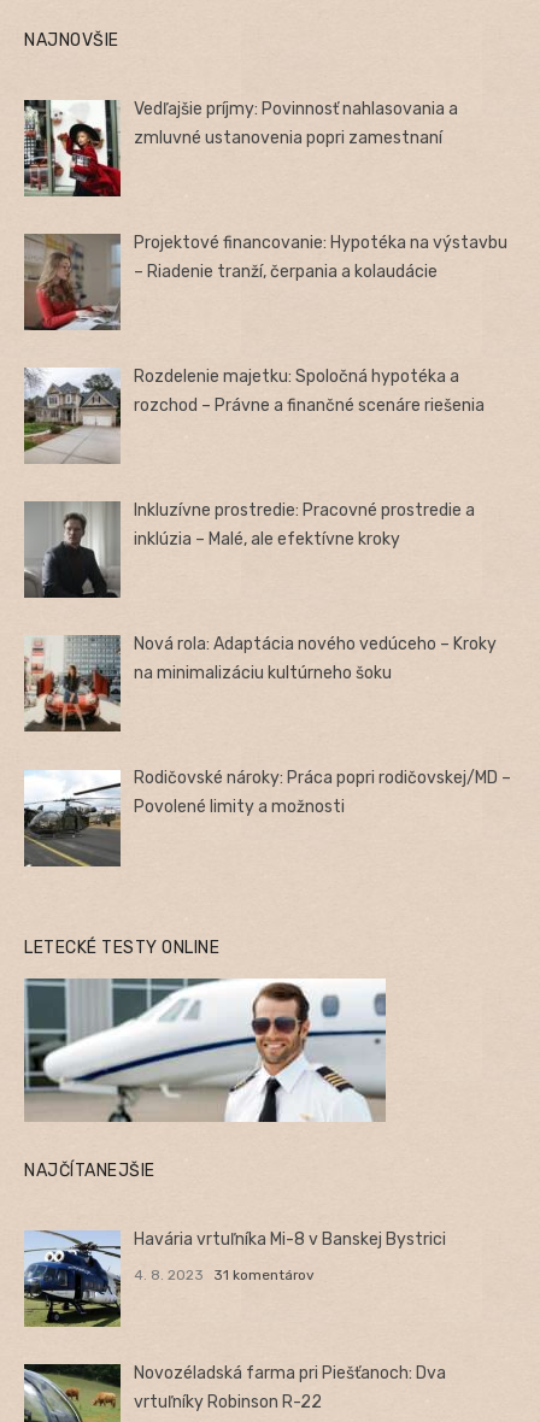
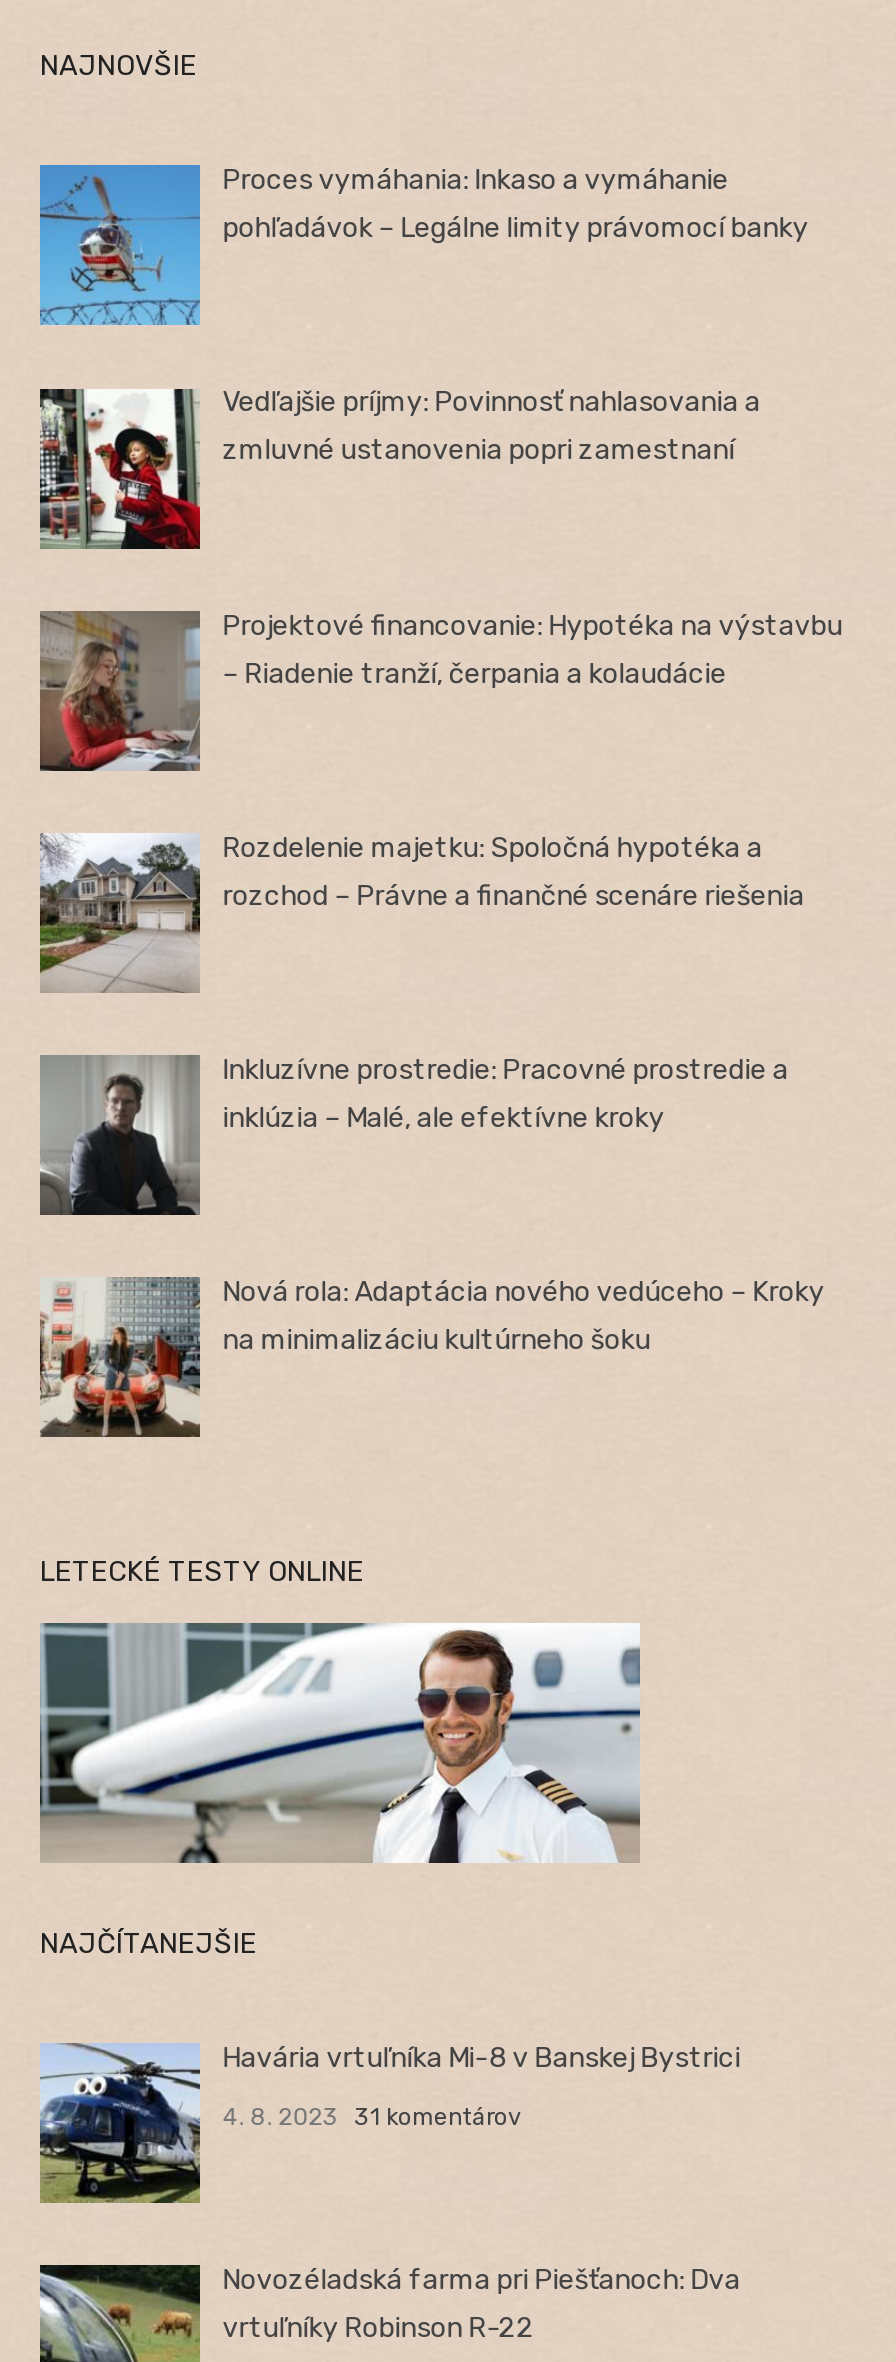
+ [image]
+ Proces vymáhania: Inkaso a vymáhanie
+ pohľadávok – Legálne limity právomocí banky

moved down: [image] | Vedľajšie príjmy: Povinnosť nahlasovania a | zmluvné ustanovenia popri zamestnaní | ... | Nová rola: Adaptácia nového vedúceho – Kroky | na minimalizáciu kultúrneho šoku

- [image]
- Rodičovské nároky: Práca popri rodičovskej/MD –
- Povolené limity a možnosti
